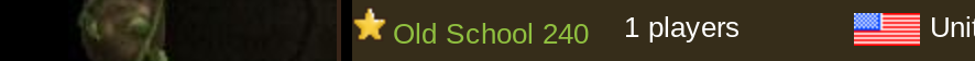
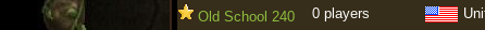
- Old School 240 1 players
+ Old School 240 0 players
